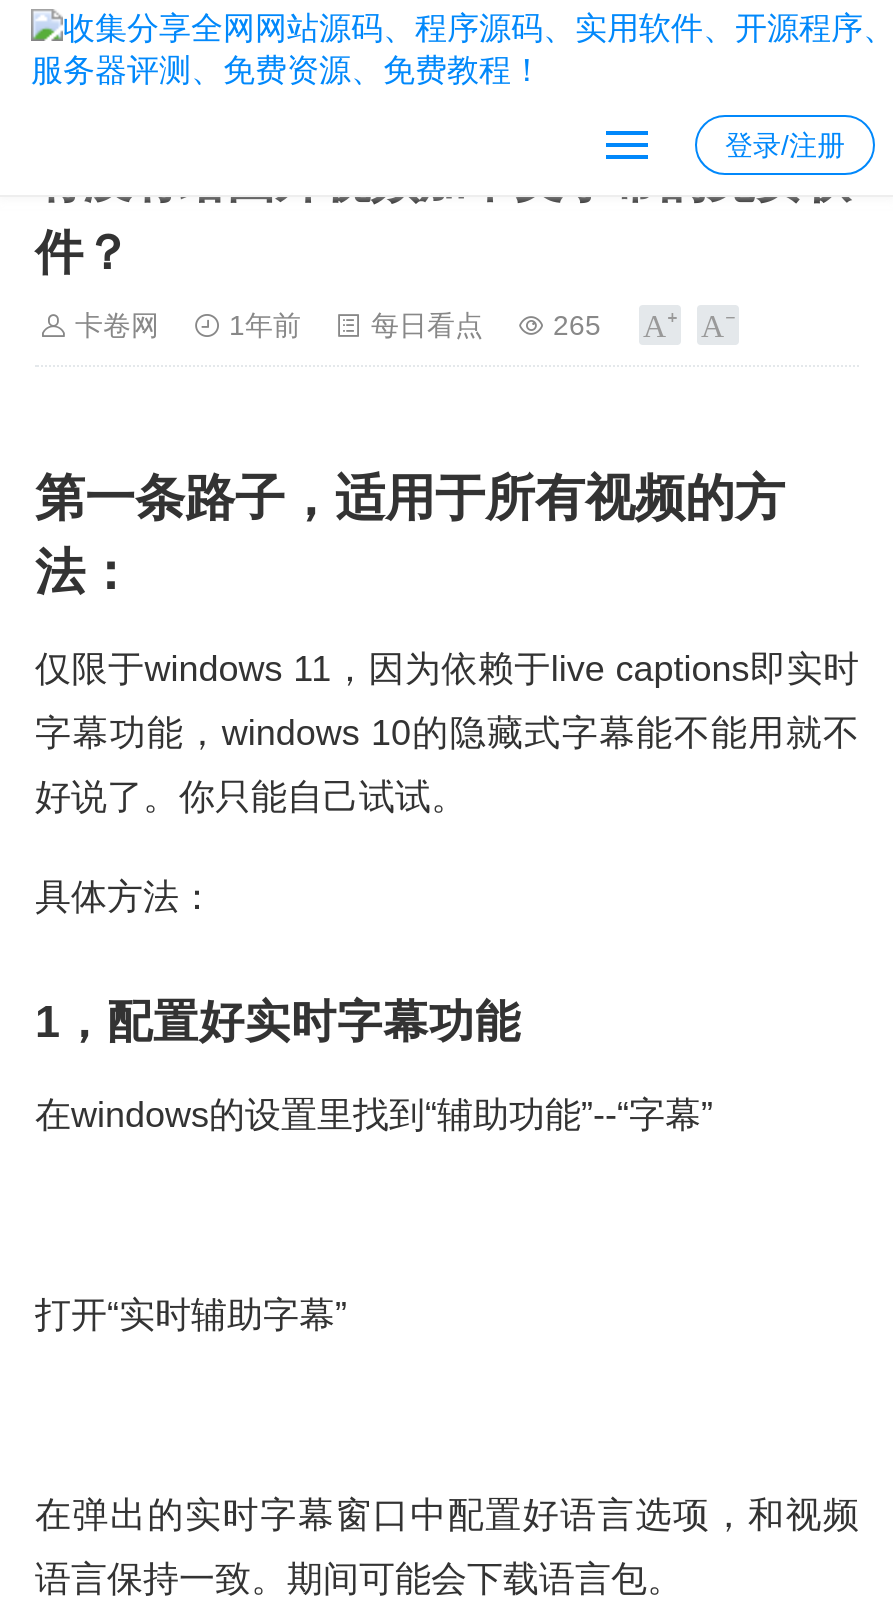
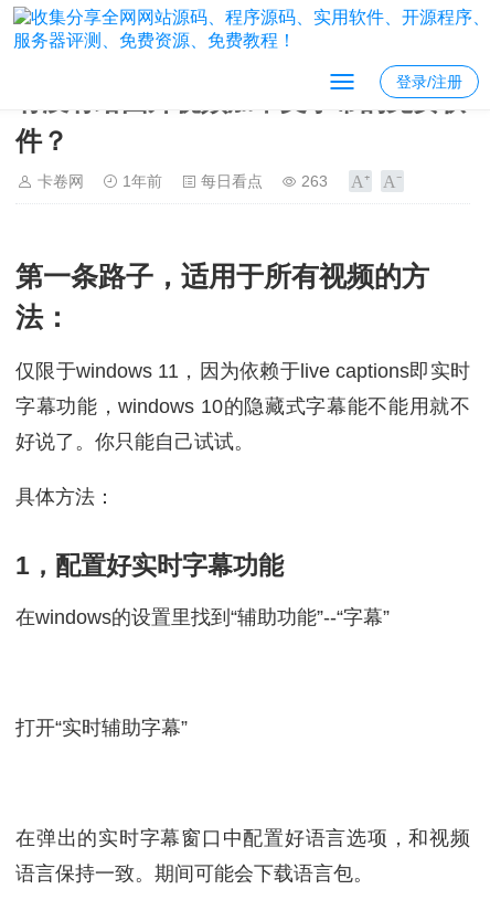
- 265
+ 263
